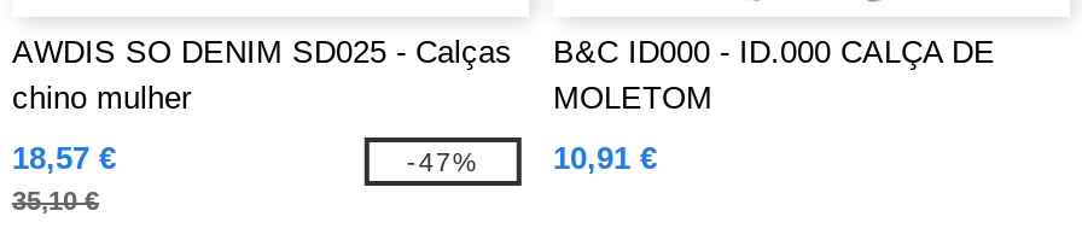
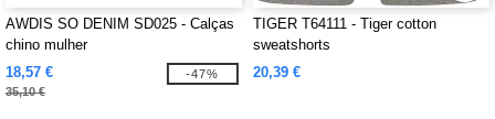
- B&C ID000 - ID.000 CALÇA DE
- MOLETOM
+ TIGER T64111 - Tiger cotton
+ sweatshorts

- 10,91 €
+ 20,39 €
